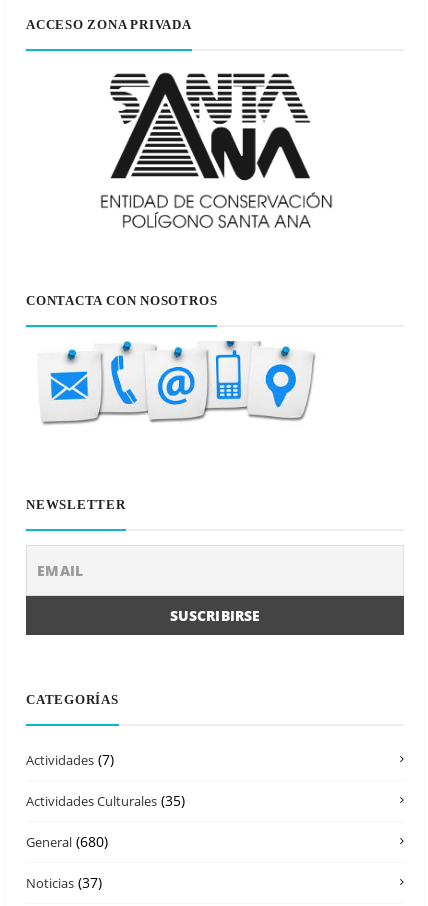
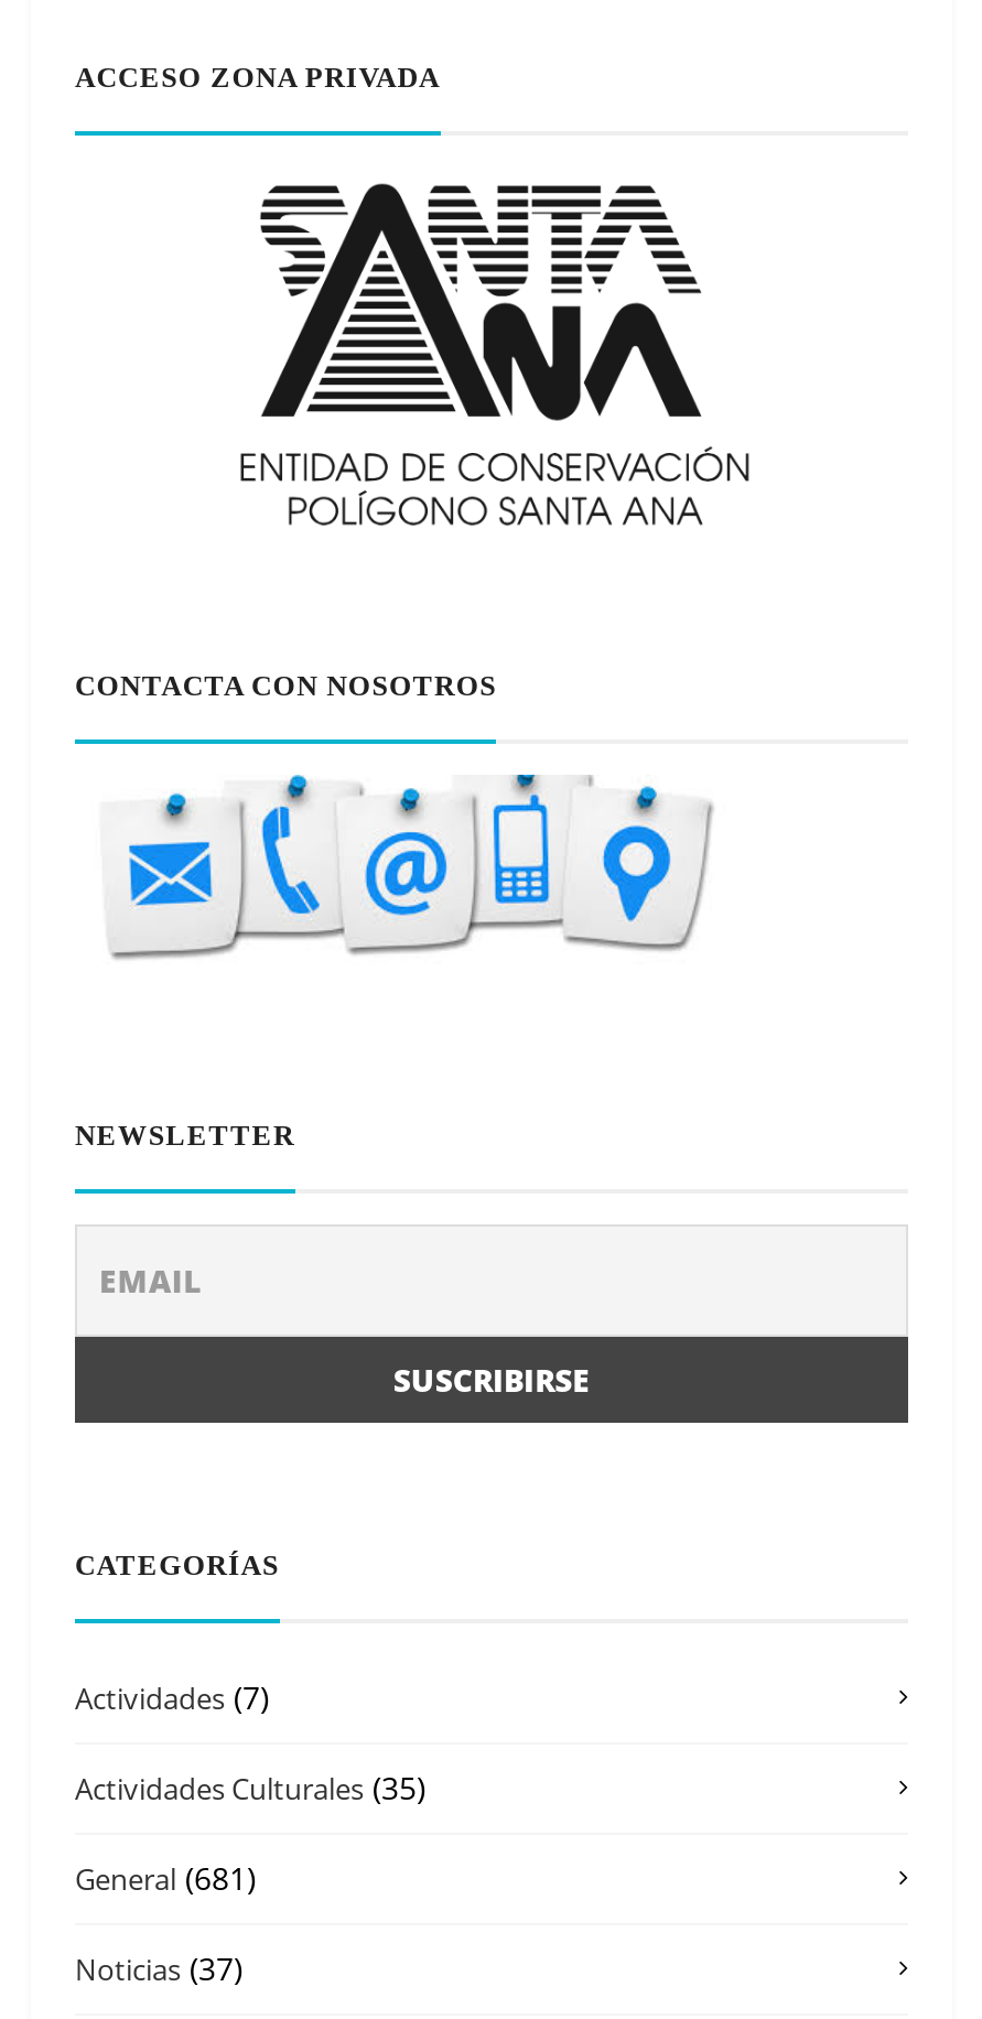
- General (680)
+ General (681)
